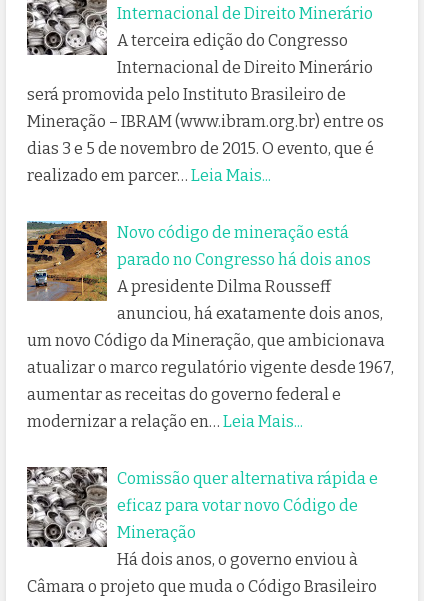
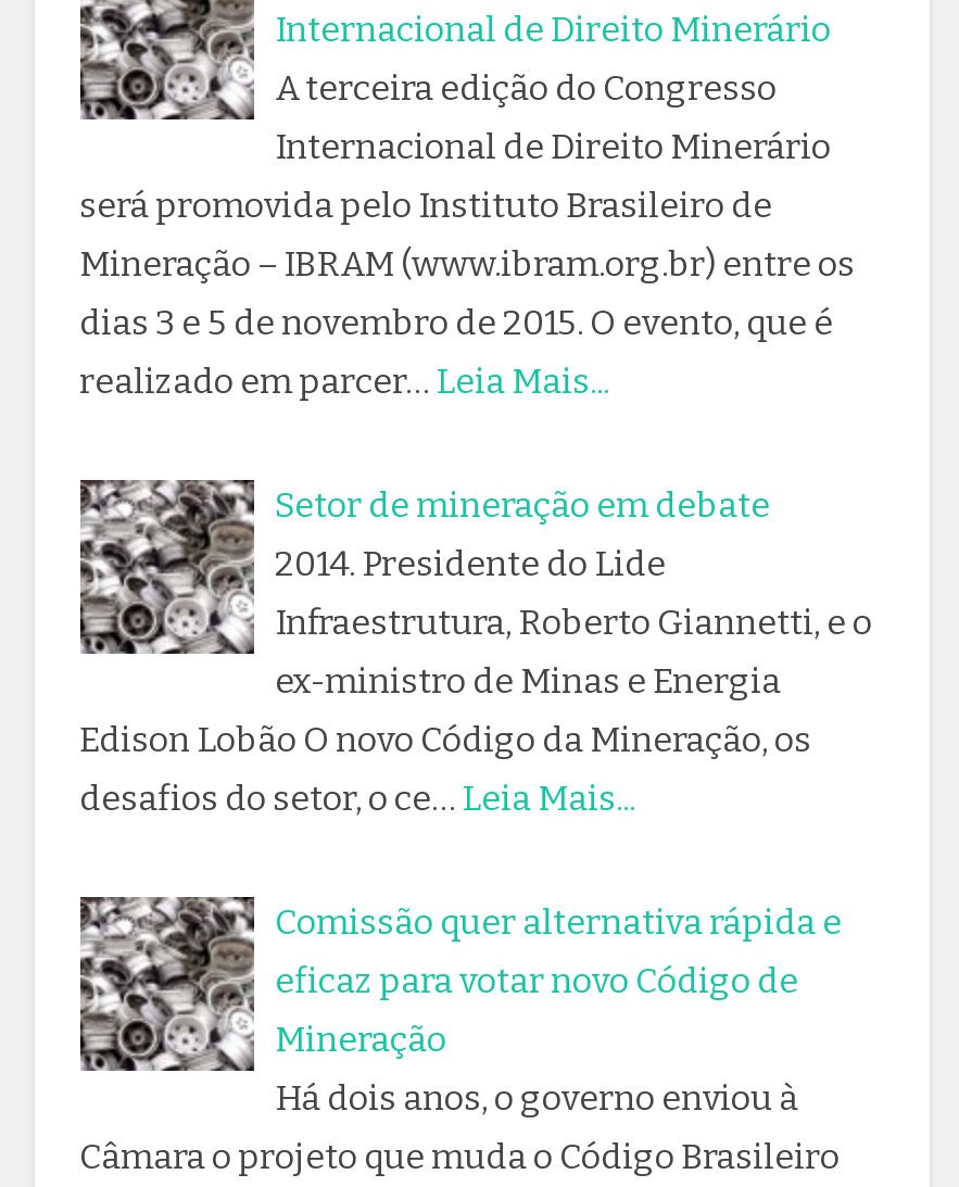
- [image]
- Novo código de mineração está
- parado no Congresso há dois anos
- A presidente Dilma Rousseff
- anunciou, há exatamente dois anos,
- um novo Código da Mineração, que ambicionava
- atualizar o marco regulatório vigente desde 1967,
- aumentar as receitas do governo federal e
- modernizar a relação en… Leia Mais...
+ [image]
+ Setor de mineração em debate
+ 2014. Presidente do Lide
+ Infraestrutura, Roberto Giannetti, e o
+ ex-ministro de Minas e Energia
+ Edison Lobão O novo Código da Mineração, os
+ desafios do setor, o ce… Leia Mais...
